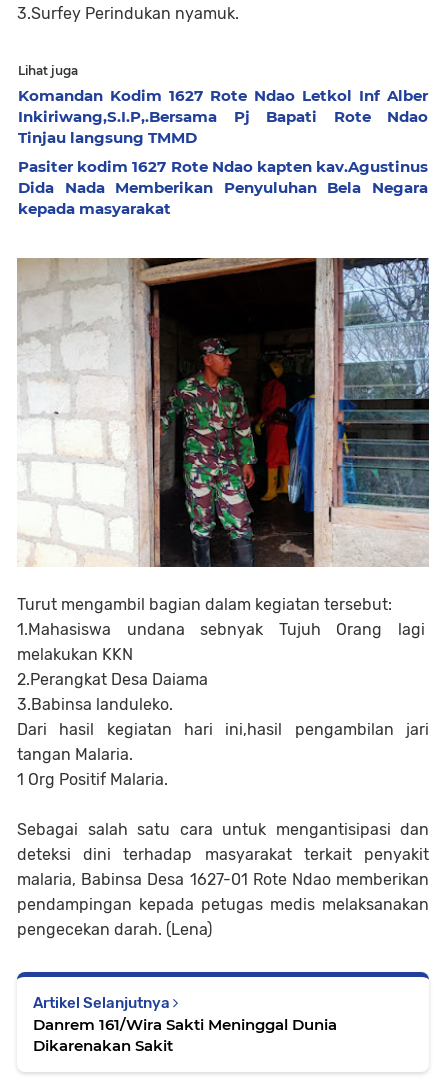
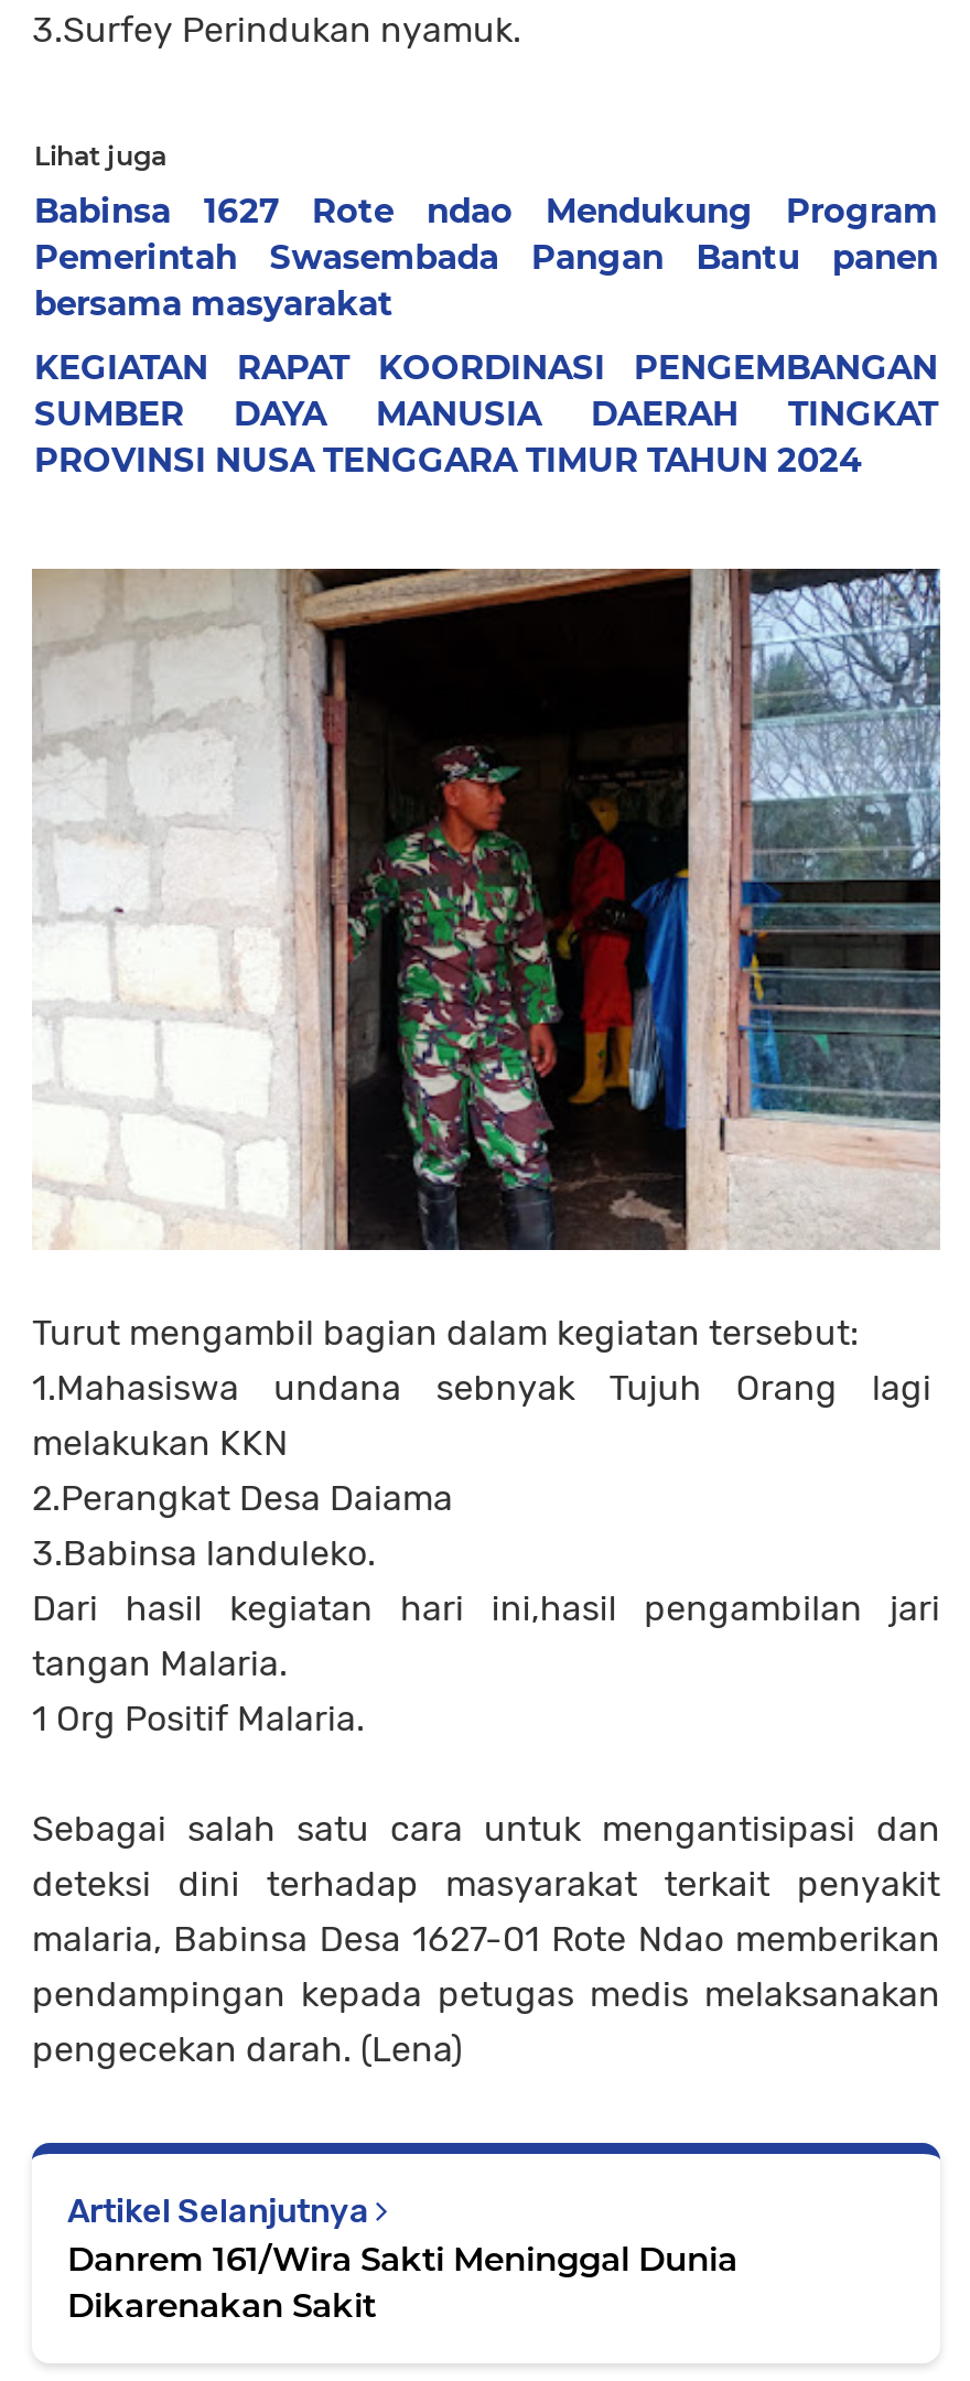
- Komandan Kodim 1627 Rote Ndao Letkol Inf Alber
- Inkiriwang,S.I.P,.Bersama Pj Bapati Rote Ndao
- Tinjau langsung TMMD
+ Babinsa 1627 Rote ndao Mendukung Program
+ Pemerintah Swasembada Pangan Bantu panen
+ bersama masyarakat

- Pasiter kodim 1627 Rote Ndao kapten kav.Agustinus
- Dida Nada Memberikan Penyuluhan Bela Negara
- kepada masyarakat
+ KEGIATAN RAPAT KOORDINASI PENGEMBANGAN
+ SUMBER DAYA MANUSIA DAERAH TINGKAT
+ PROVINSI NUSA TENGGARA TIMUR TAHUN 2024
